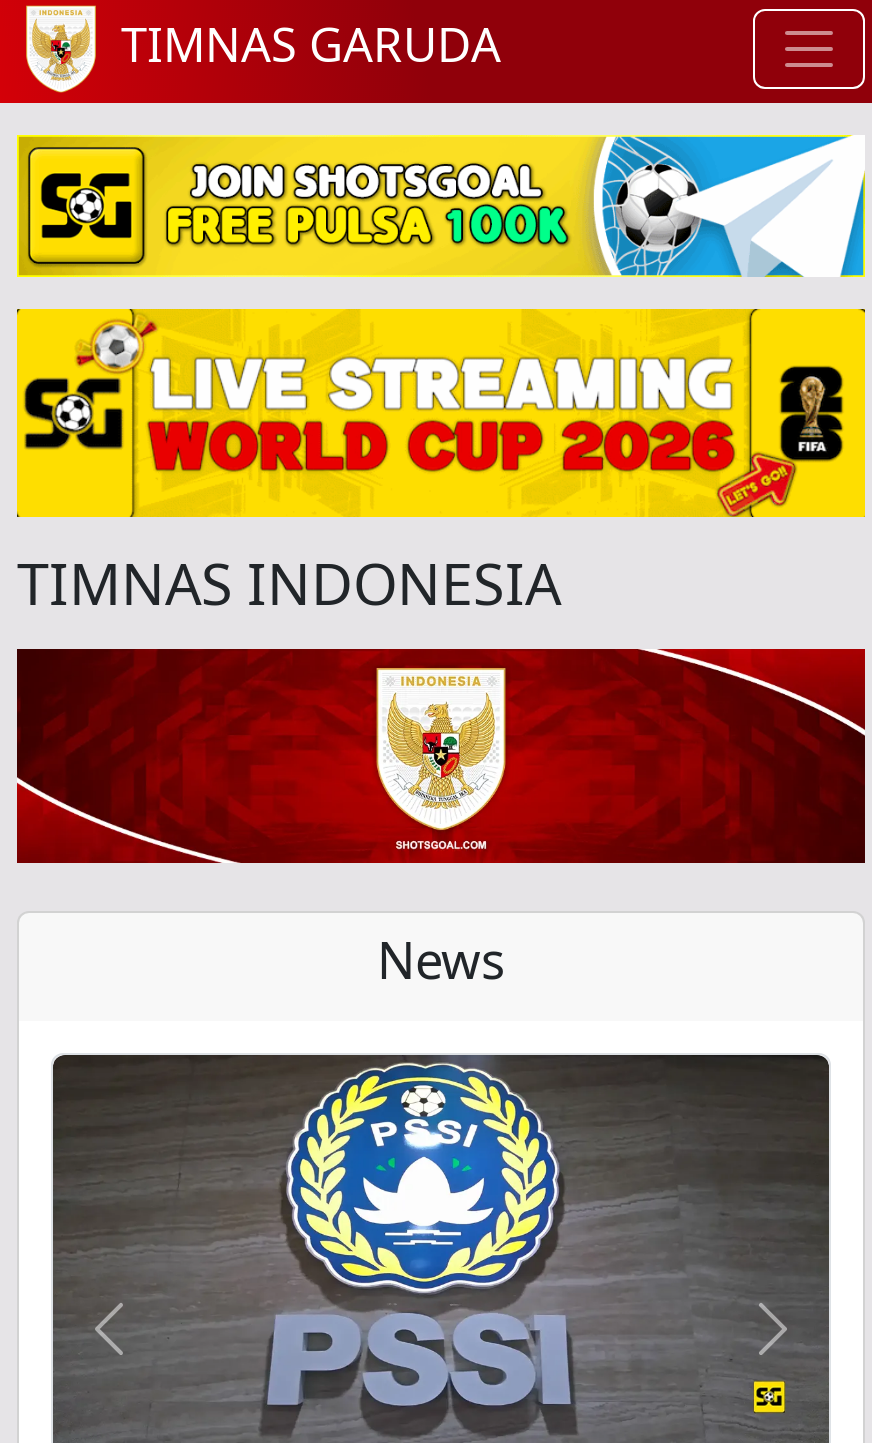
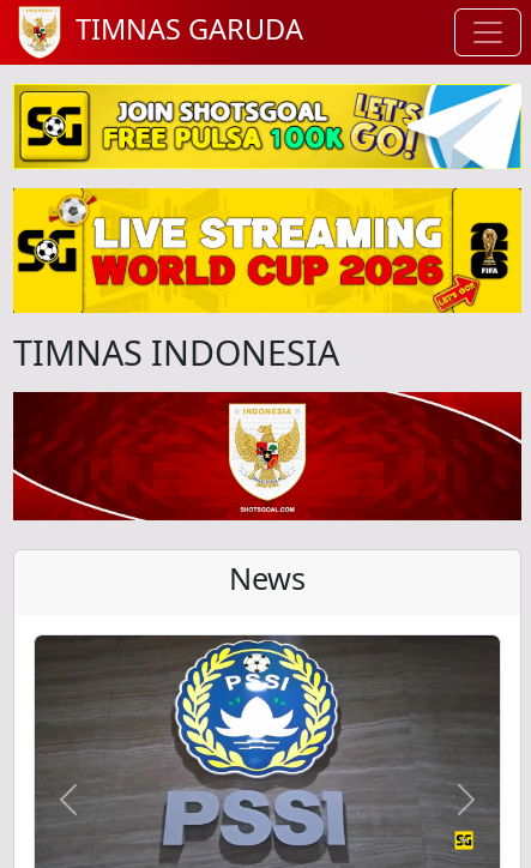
- [image]
+ [image]
